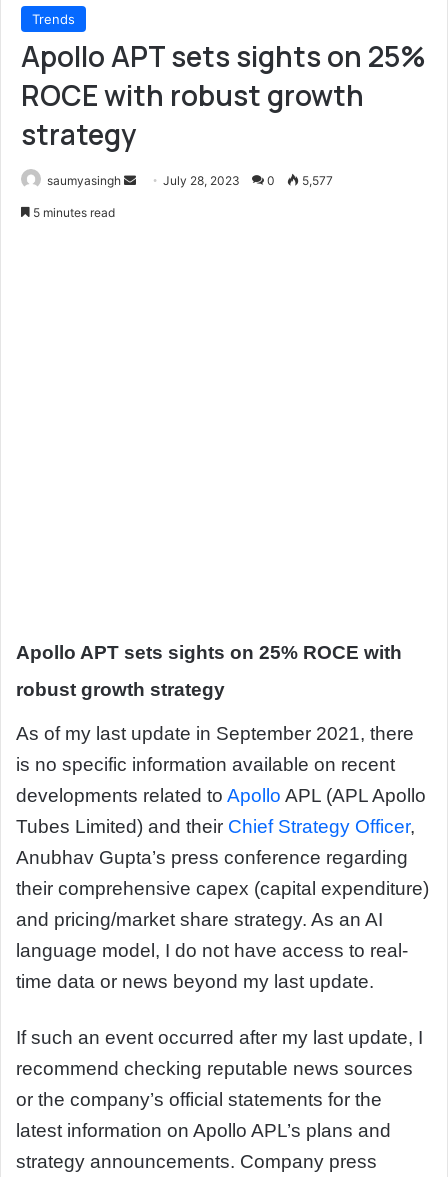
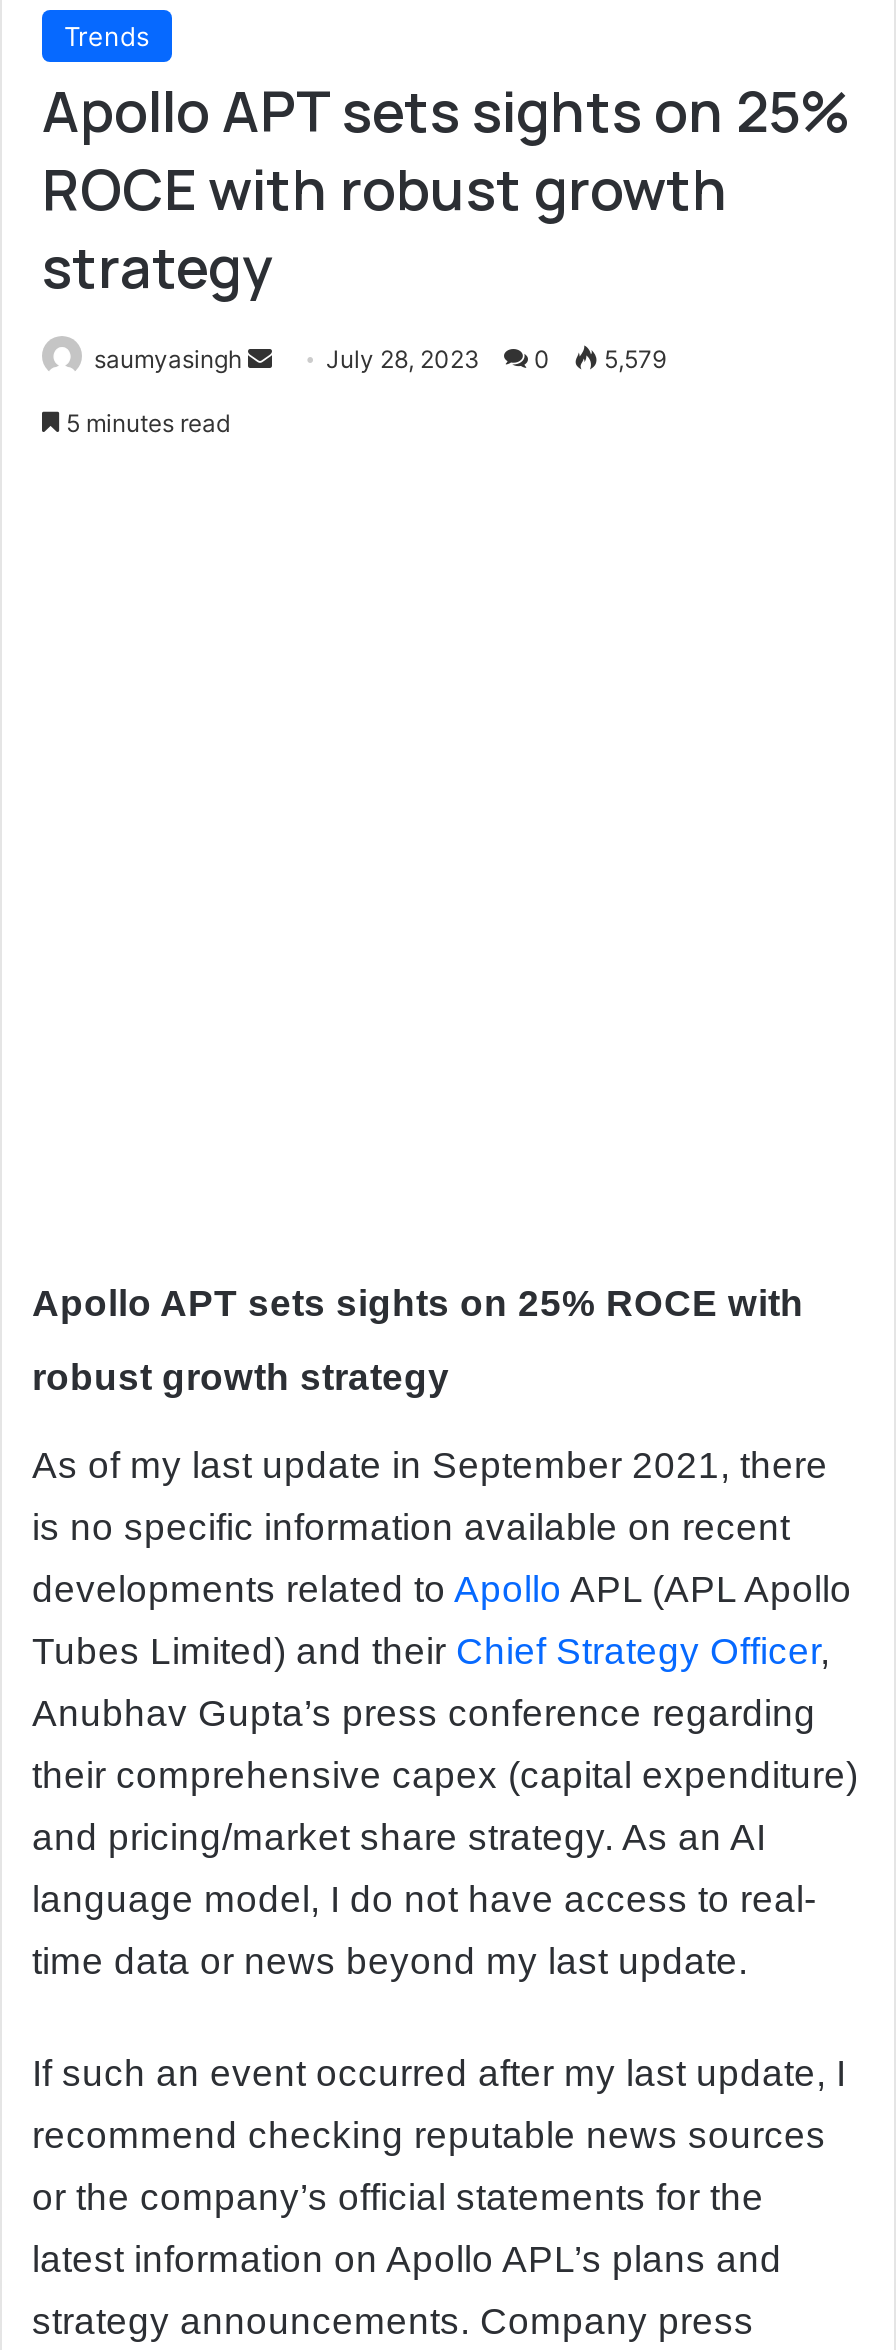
- 5,577
+ 5,579
